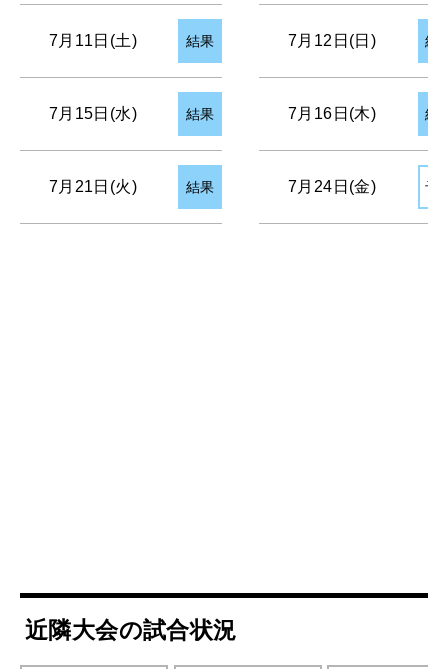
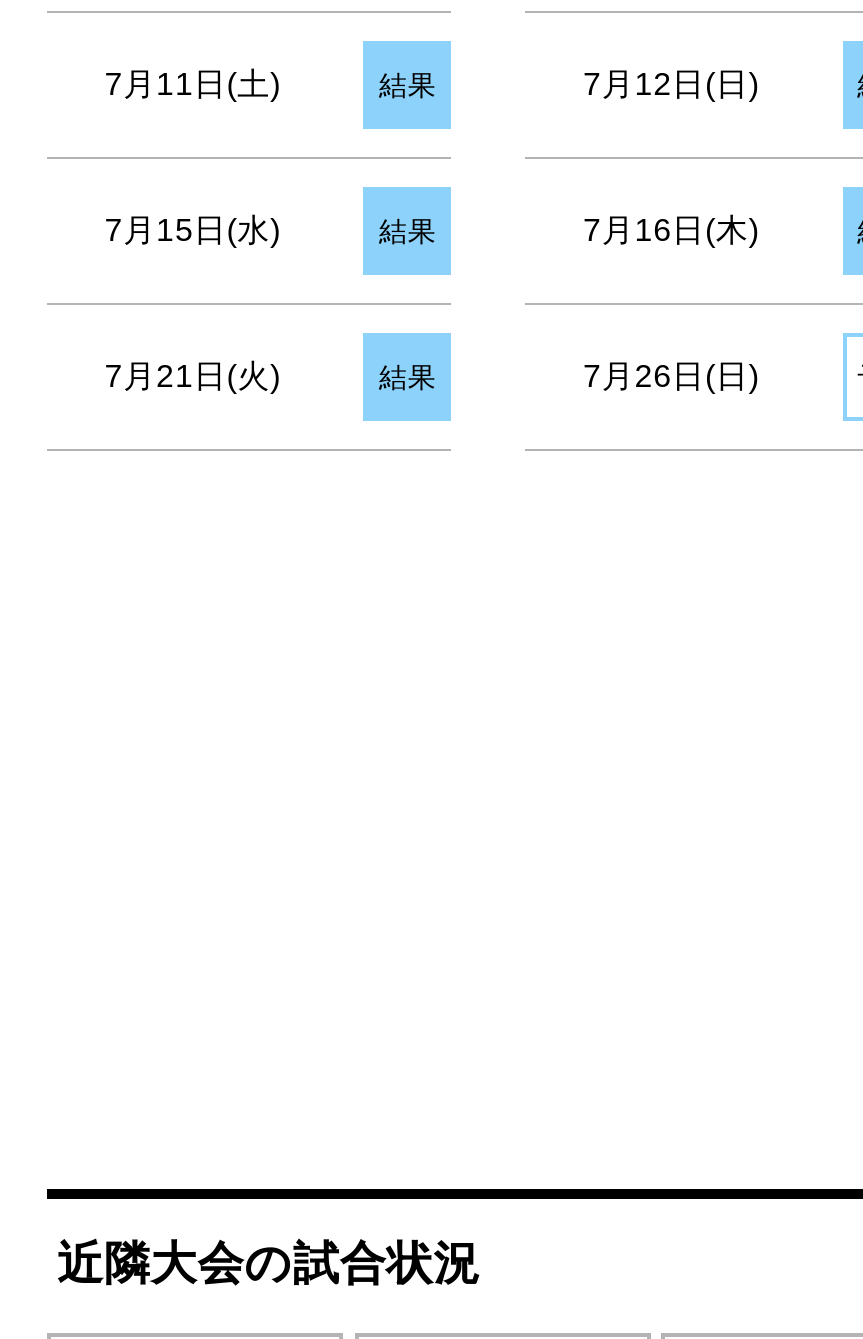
- 7月24日(金)
+ 7月26日(日)
